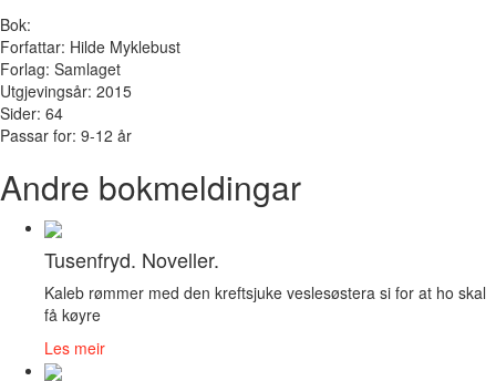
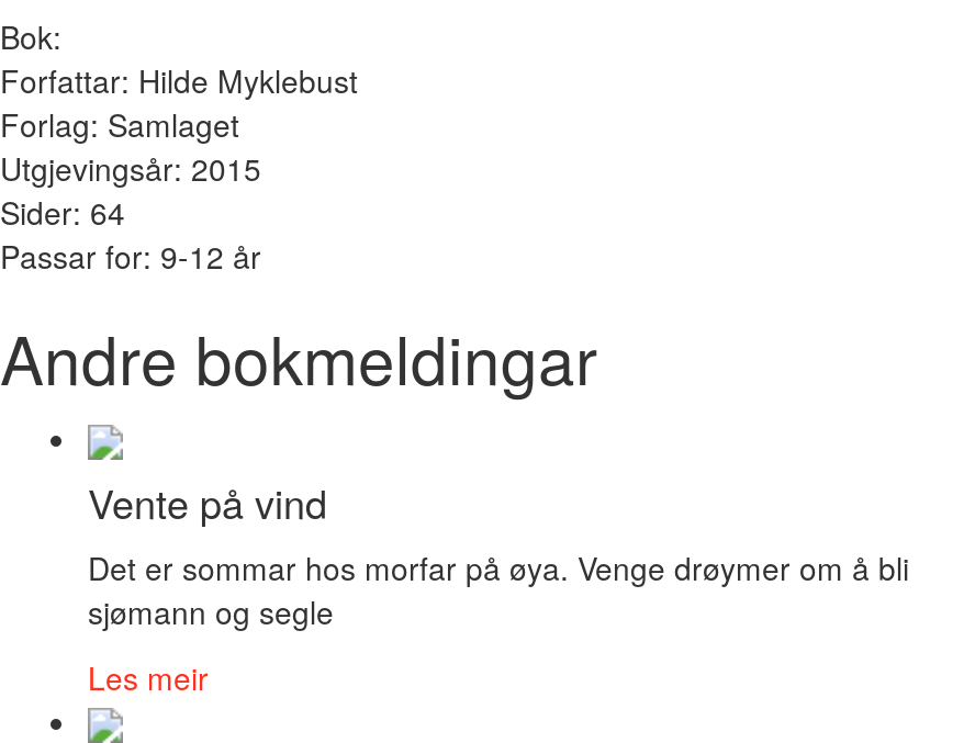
- Tusenfryd. Noveller.
- Kaleb rømmer med den kreftsjuke veslesøstera si for at ho skal
- få køyre
+ Vente på vind
+ Det er sommar hos morfar på øya. Venge drøymer om å bli
+ sjømann og segle
